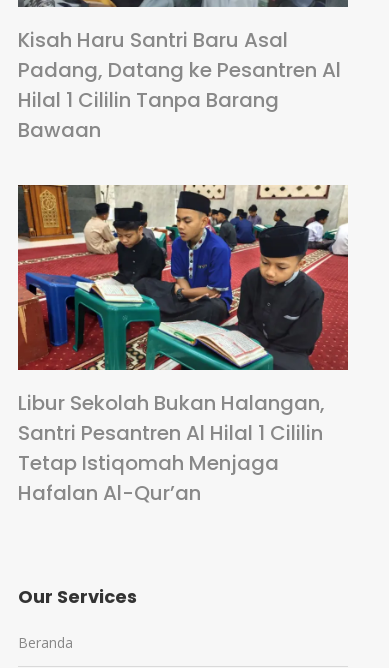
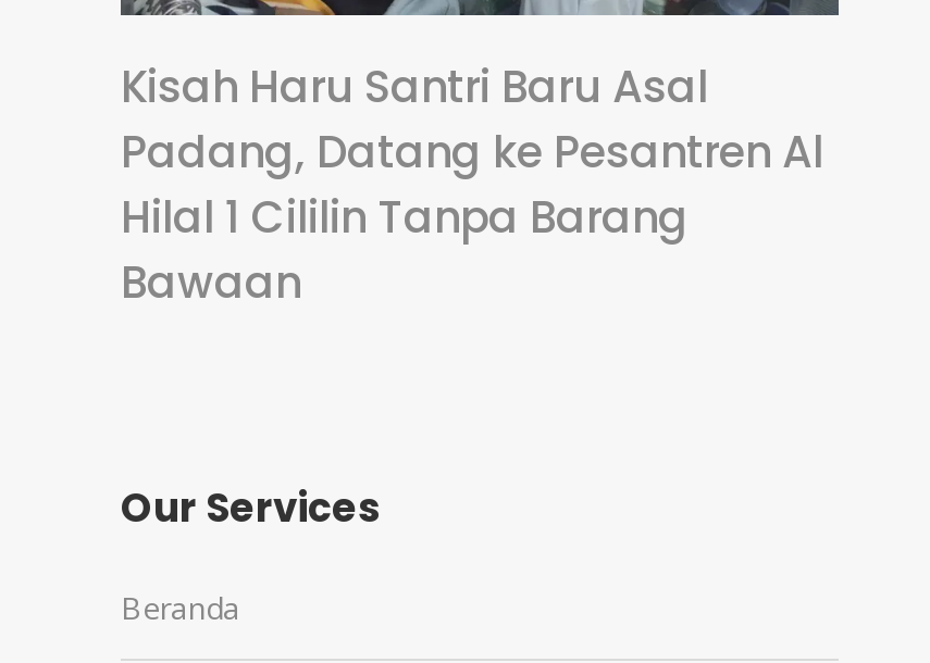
- [image]
- Libur Sekolah Bukan Halangan,
- Santri Pesantren Al Hilal 1 Cililin
- Tetap Istiqomah Menjaga
- Hafalan Al-Qur’an
